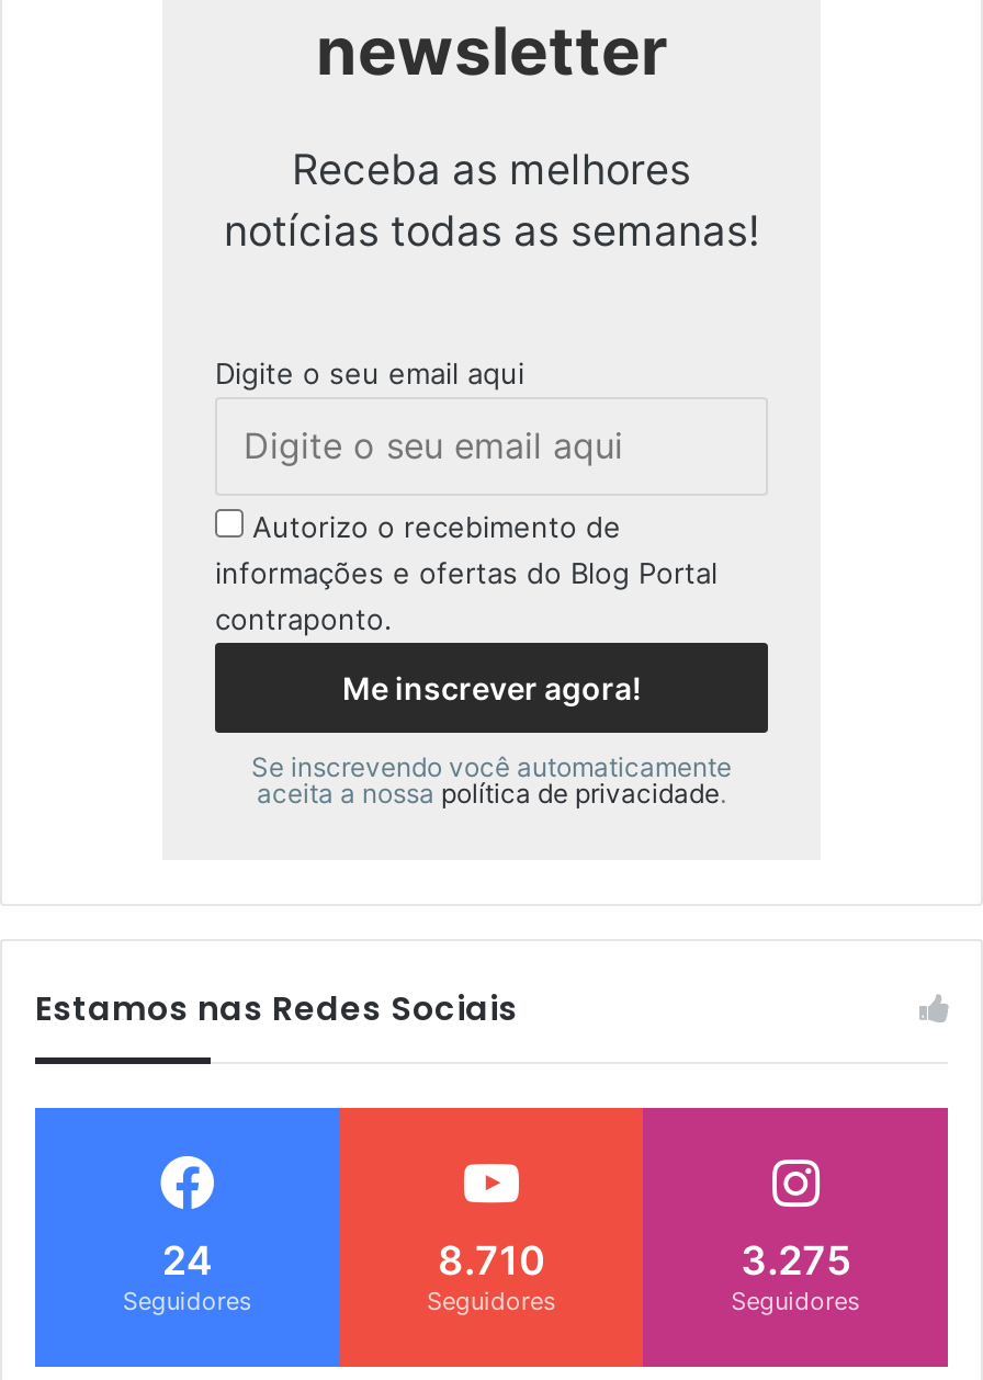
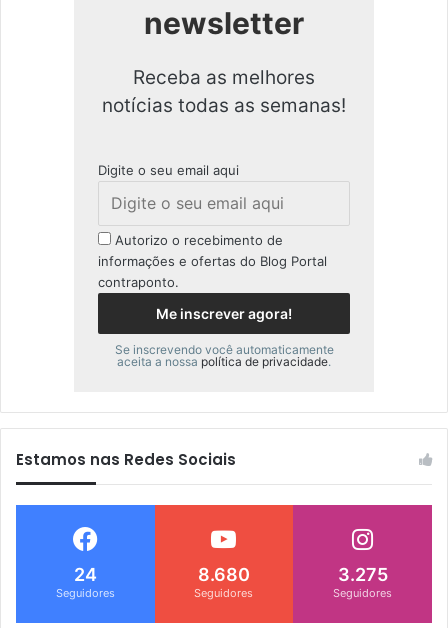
- 8.710
+ 8.680
